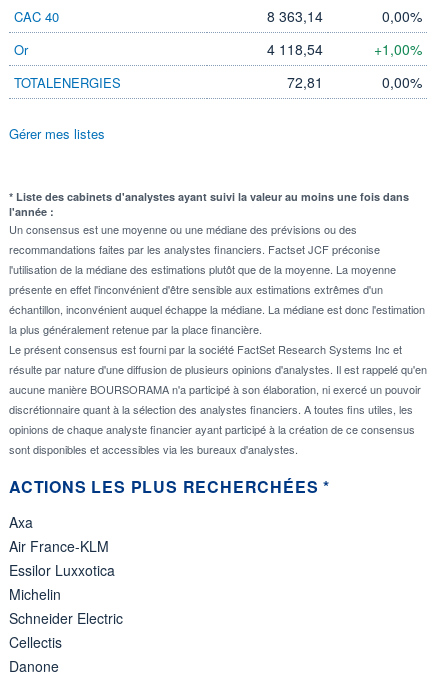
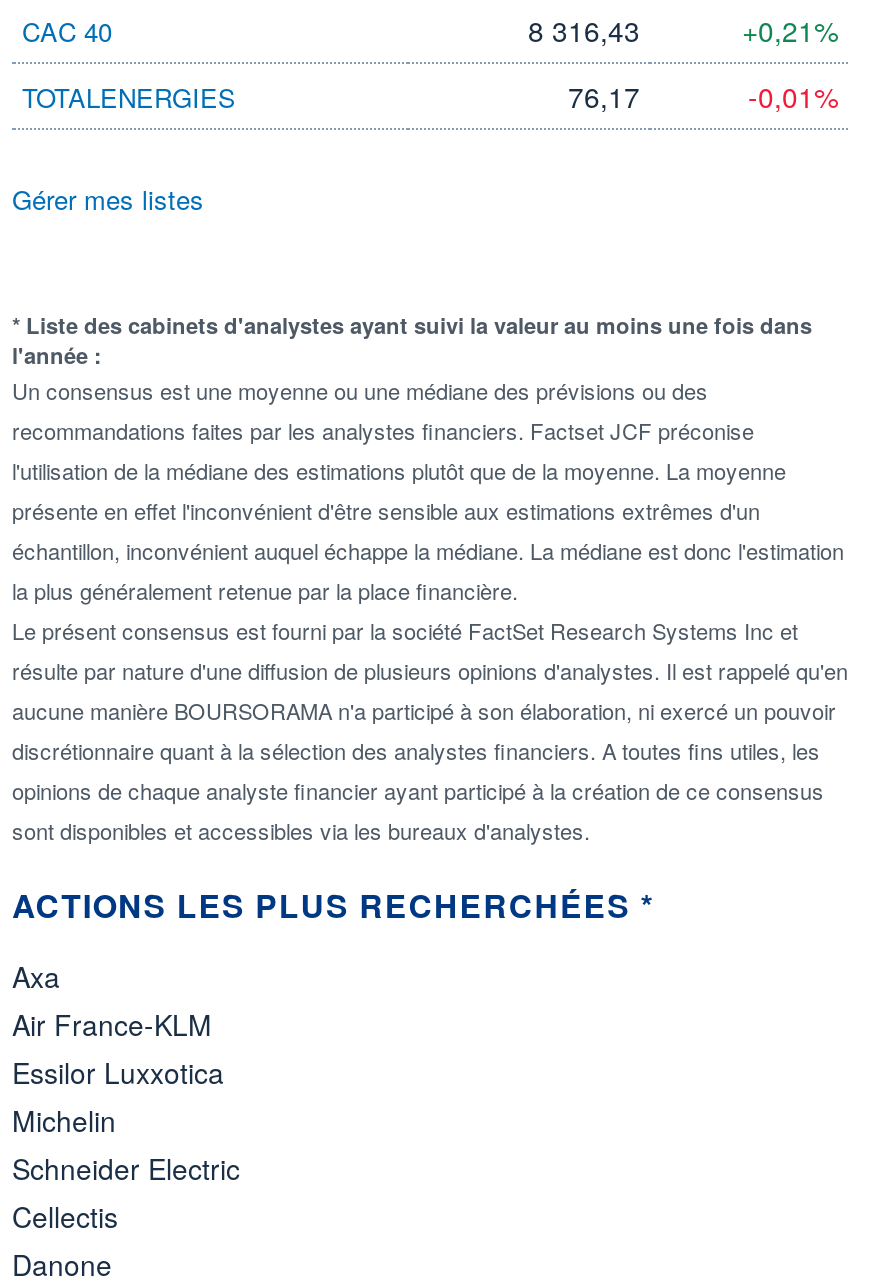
- 8 363,14
- 0,00%
- Or
- 4 118,54
- +1,00%
+ 8 316,43
+ +0,21%

- 72,81
+ 76,17

- 0,00%
+ -0,01%
